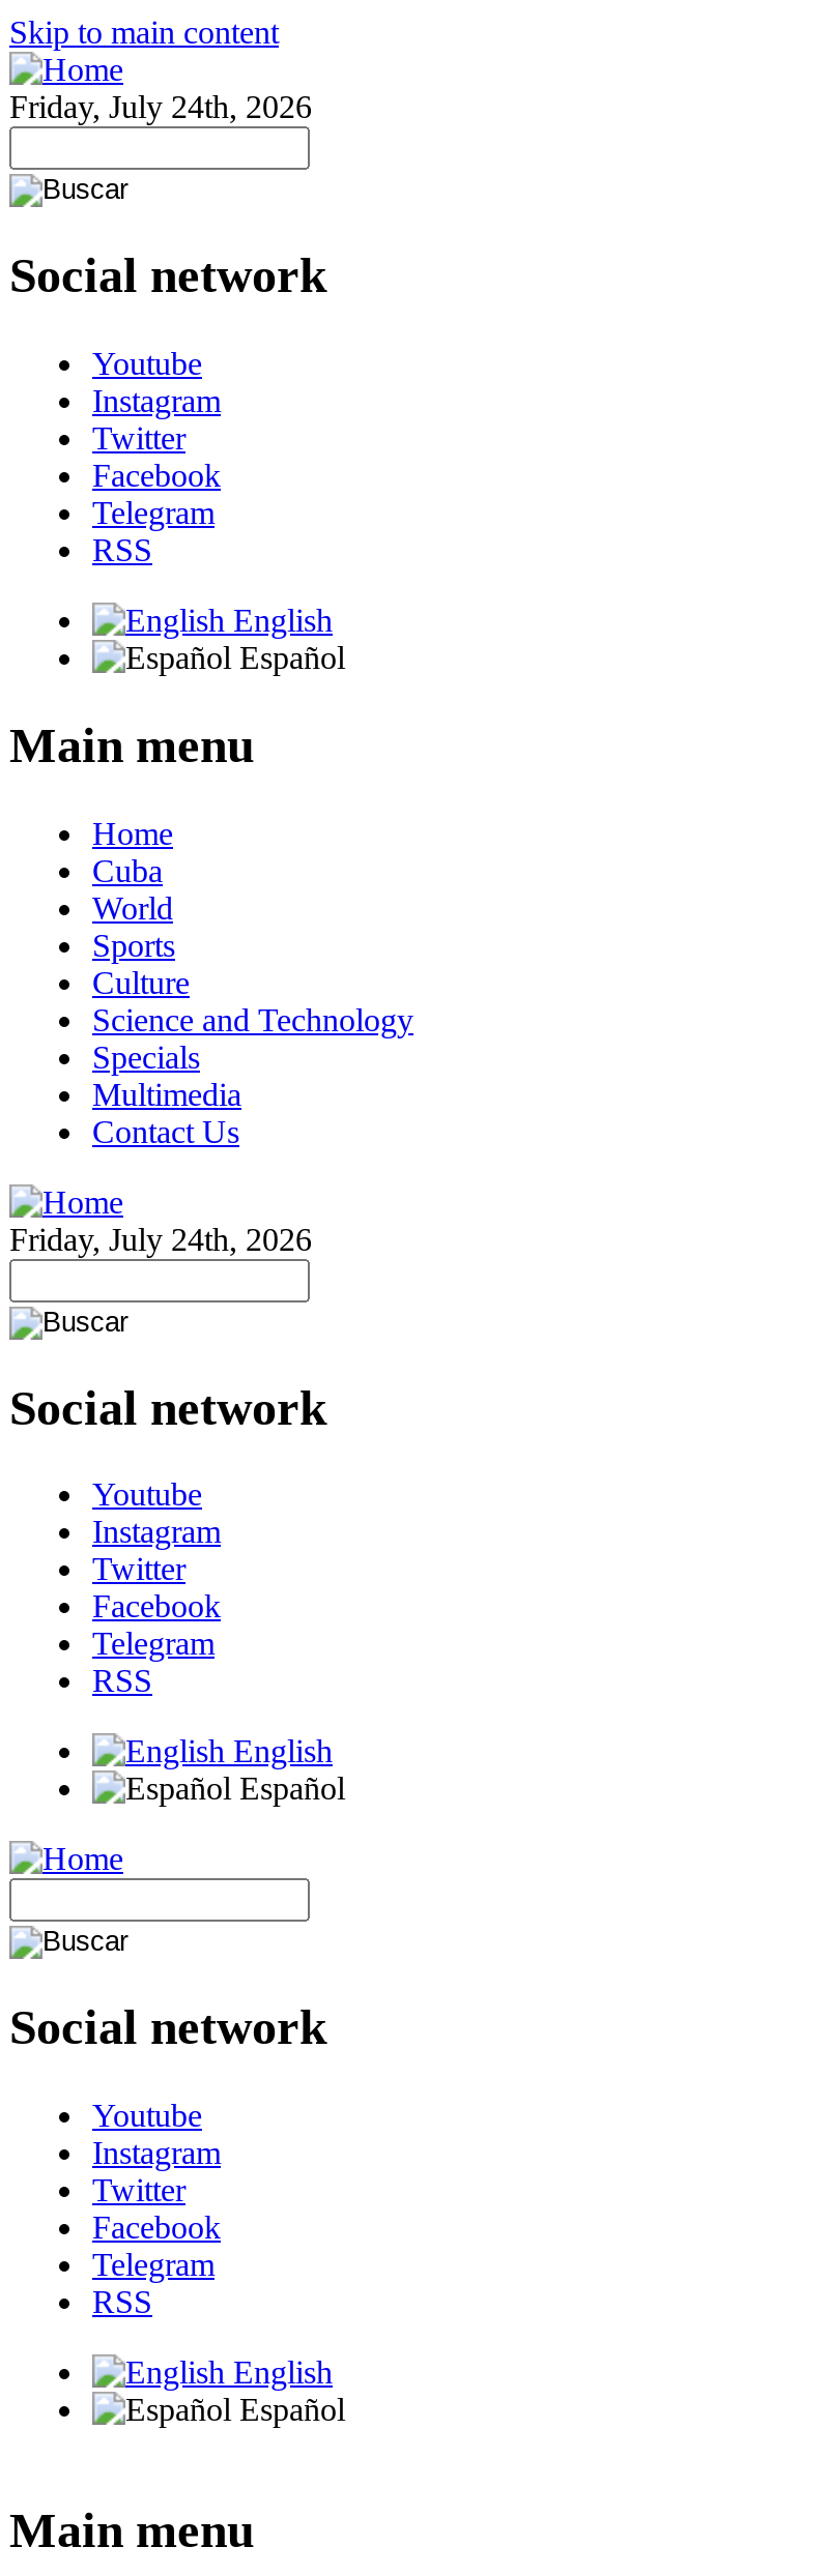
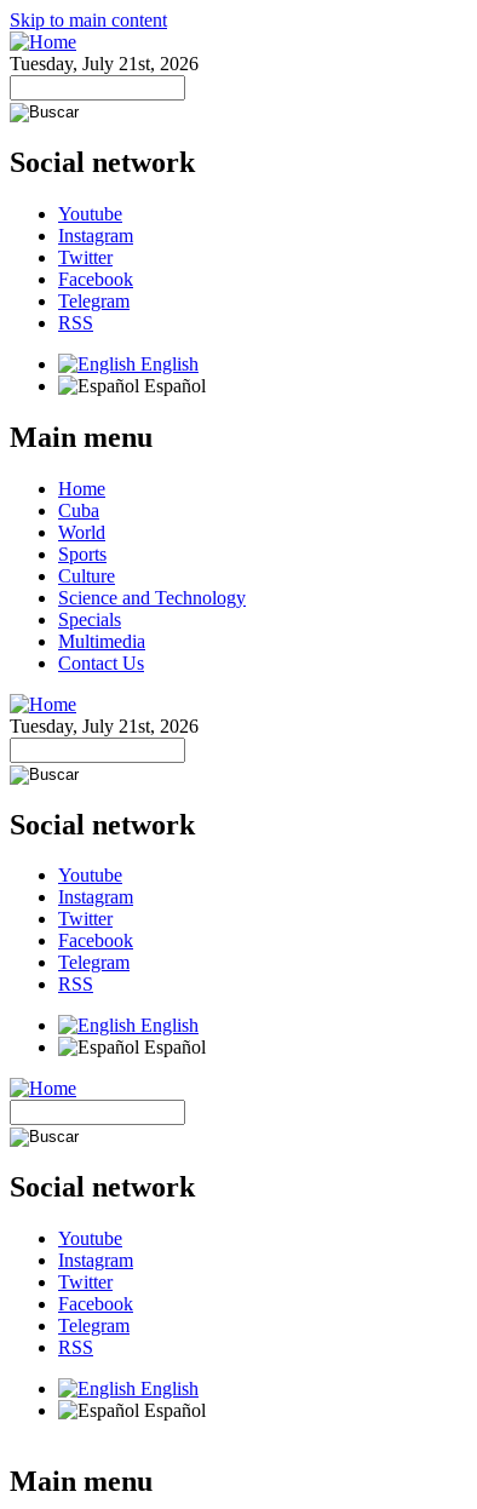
- Friday, July 24th, 2026
+ Tuesday, July 21st, 2026

- Friday, July 24th, 2026
+ Tuesday, July 21st, 2026
